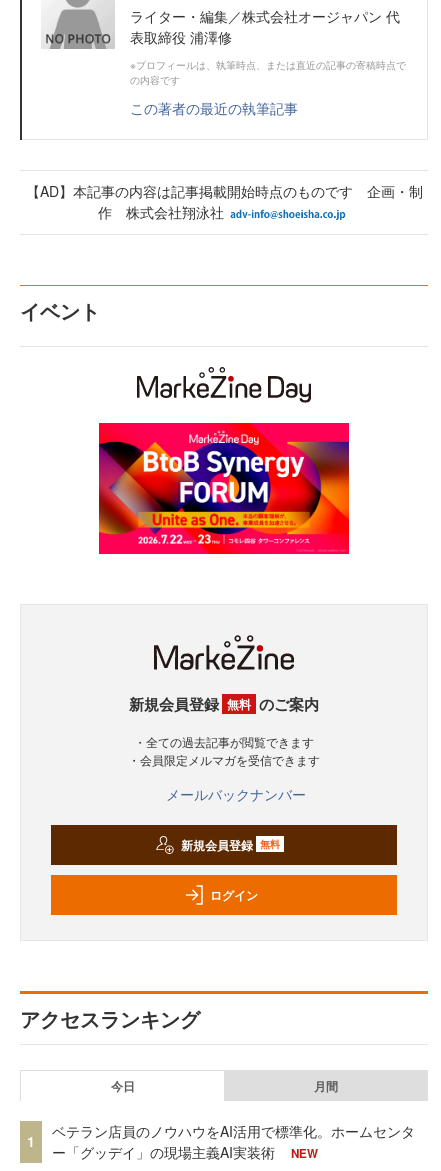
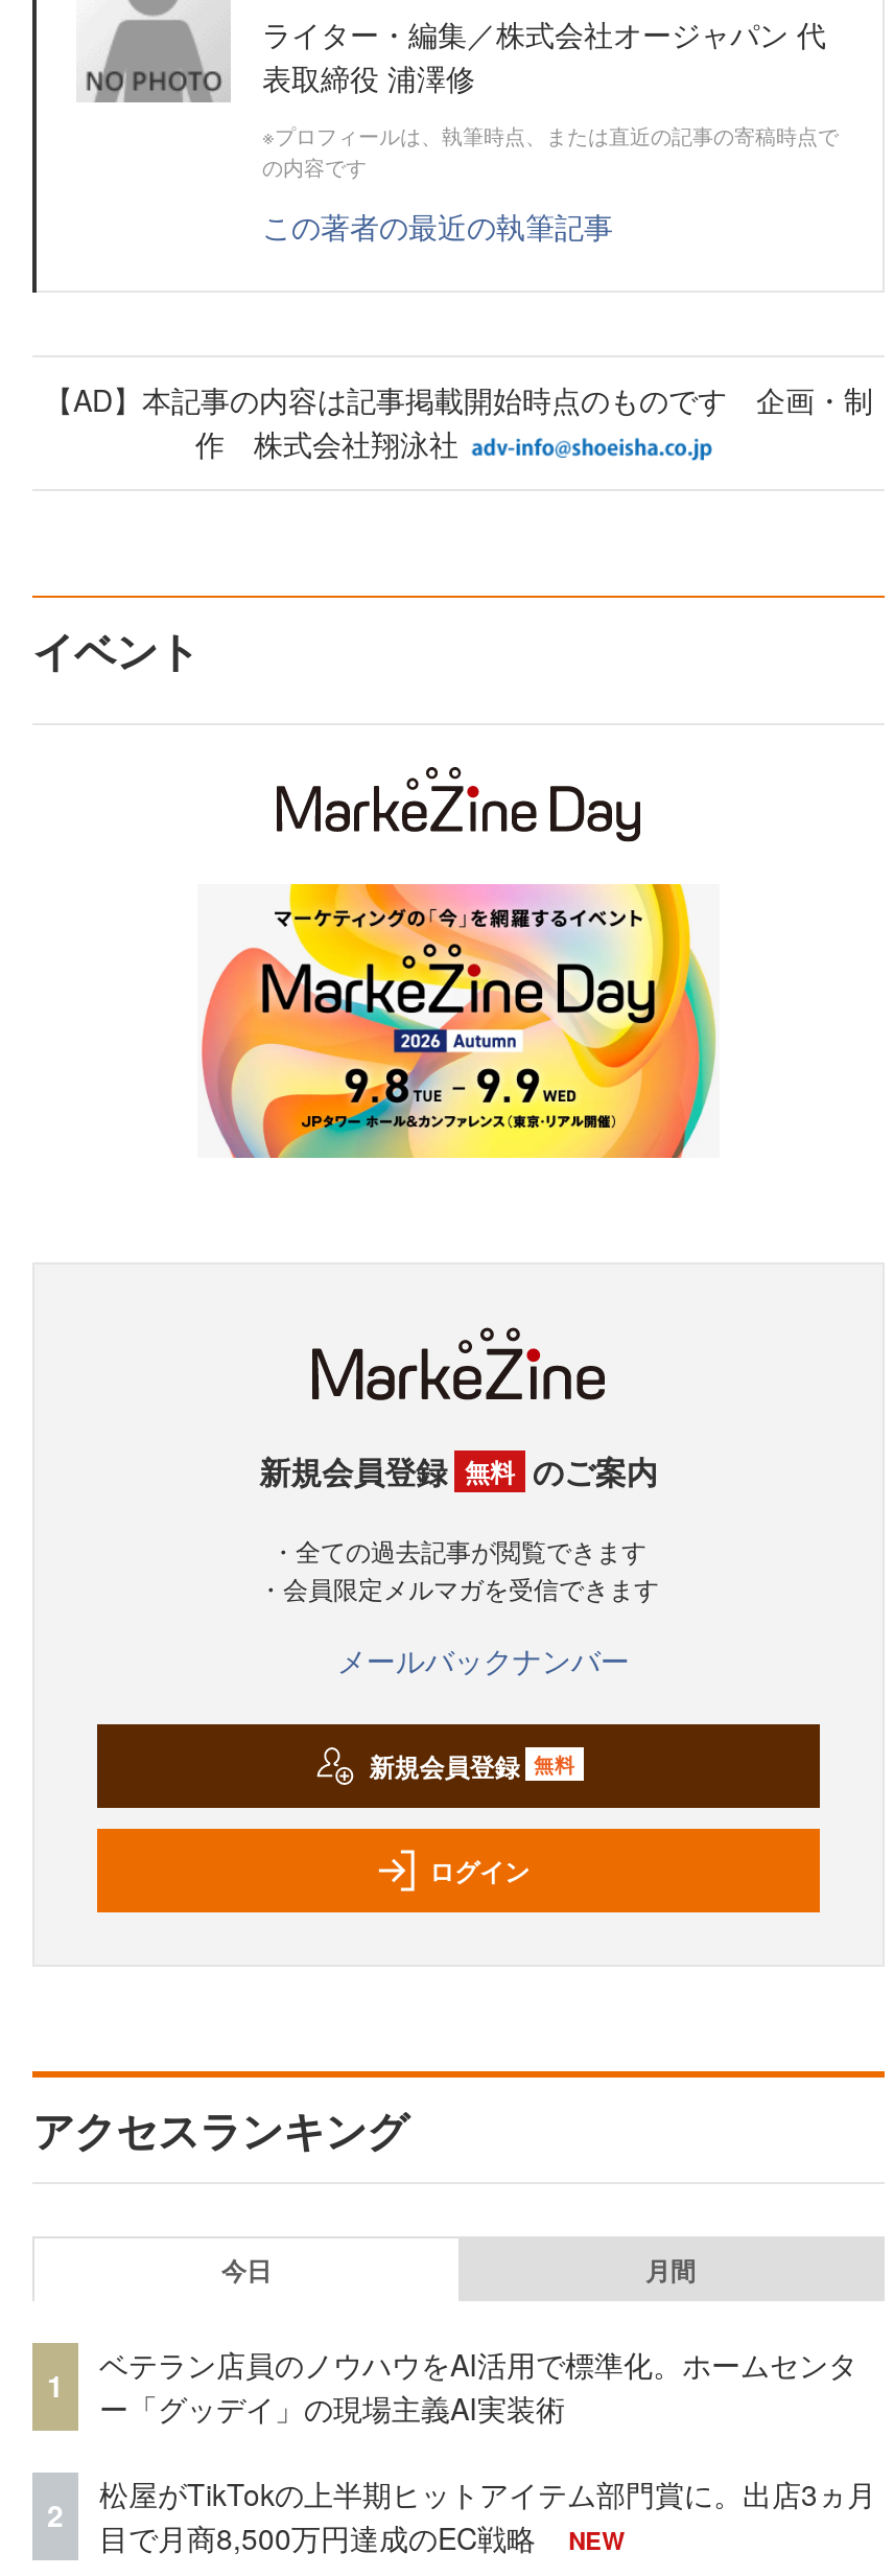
- [image]
+ [image]

+ 2

+ 松屋がTikTokの上半期ヒットアイテム部門賞に。出店3ヵ月
+ 目で月商8,500万円達成のEC戦略
